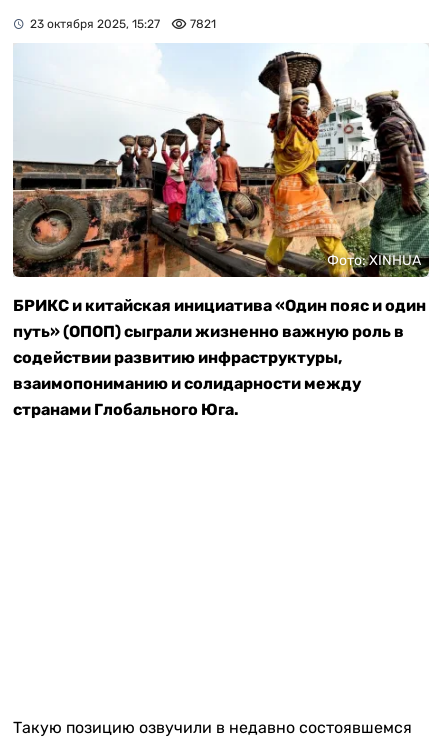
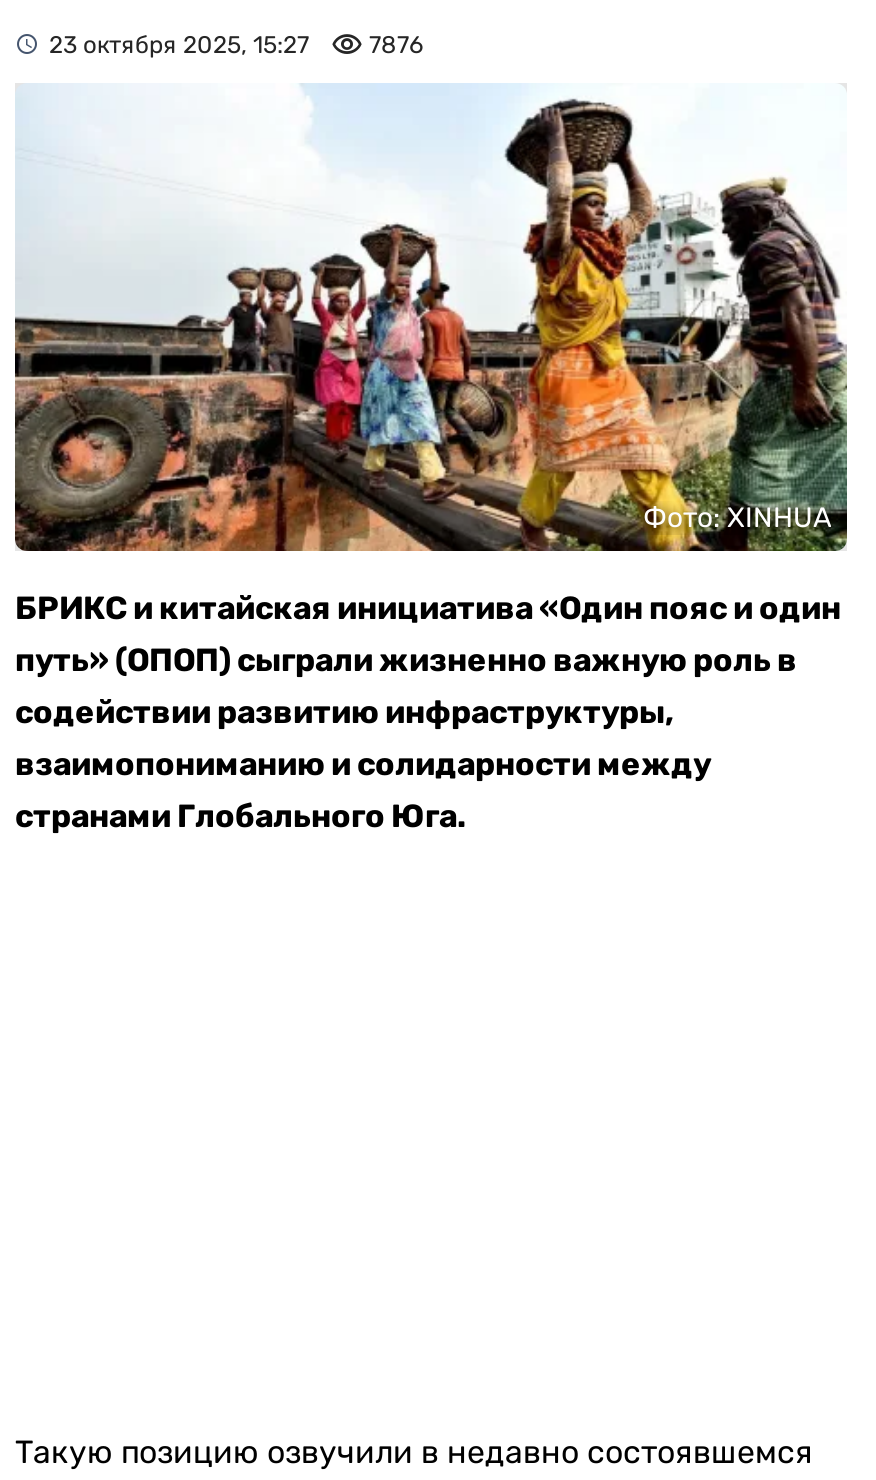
- 7821
+ 7876
